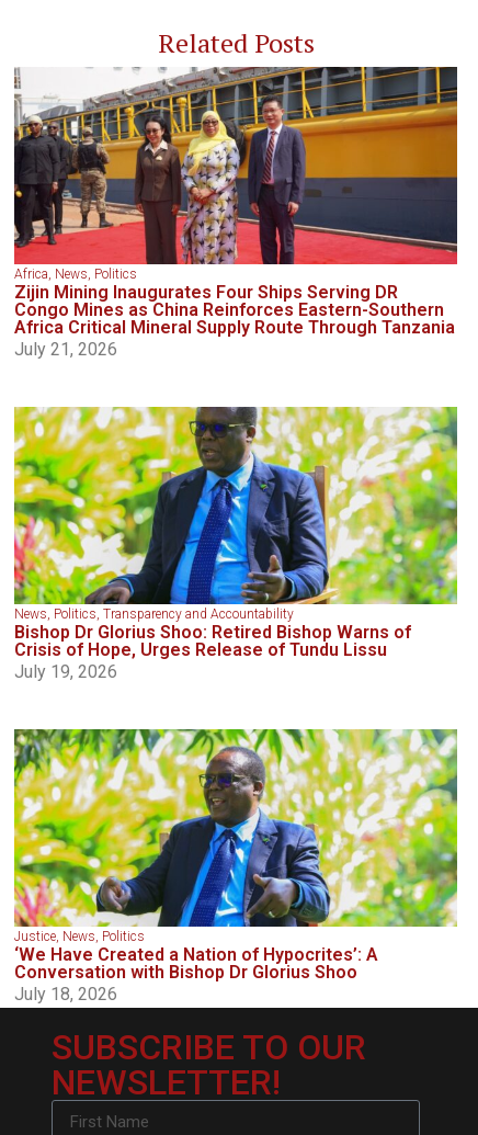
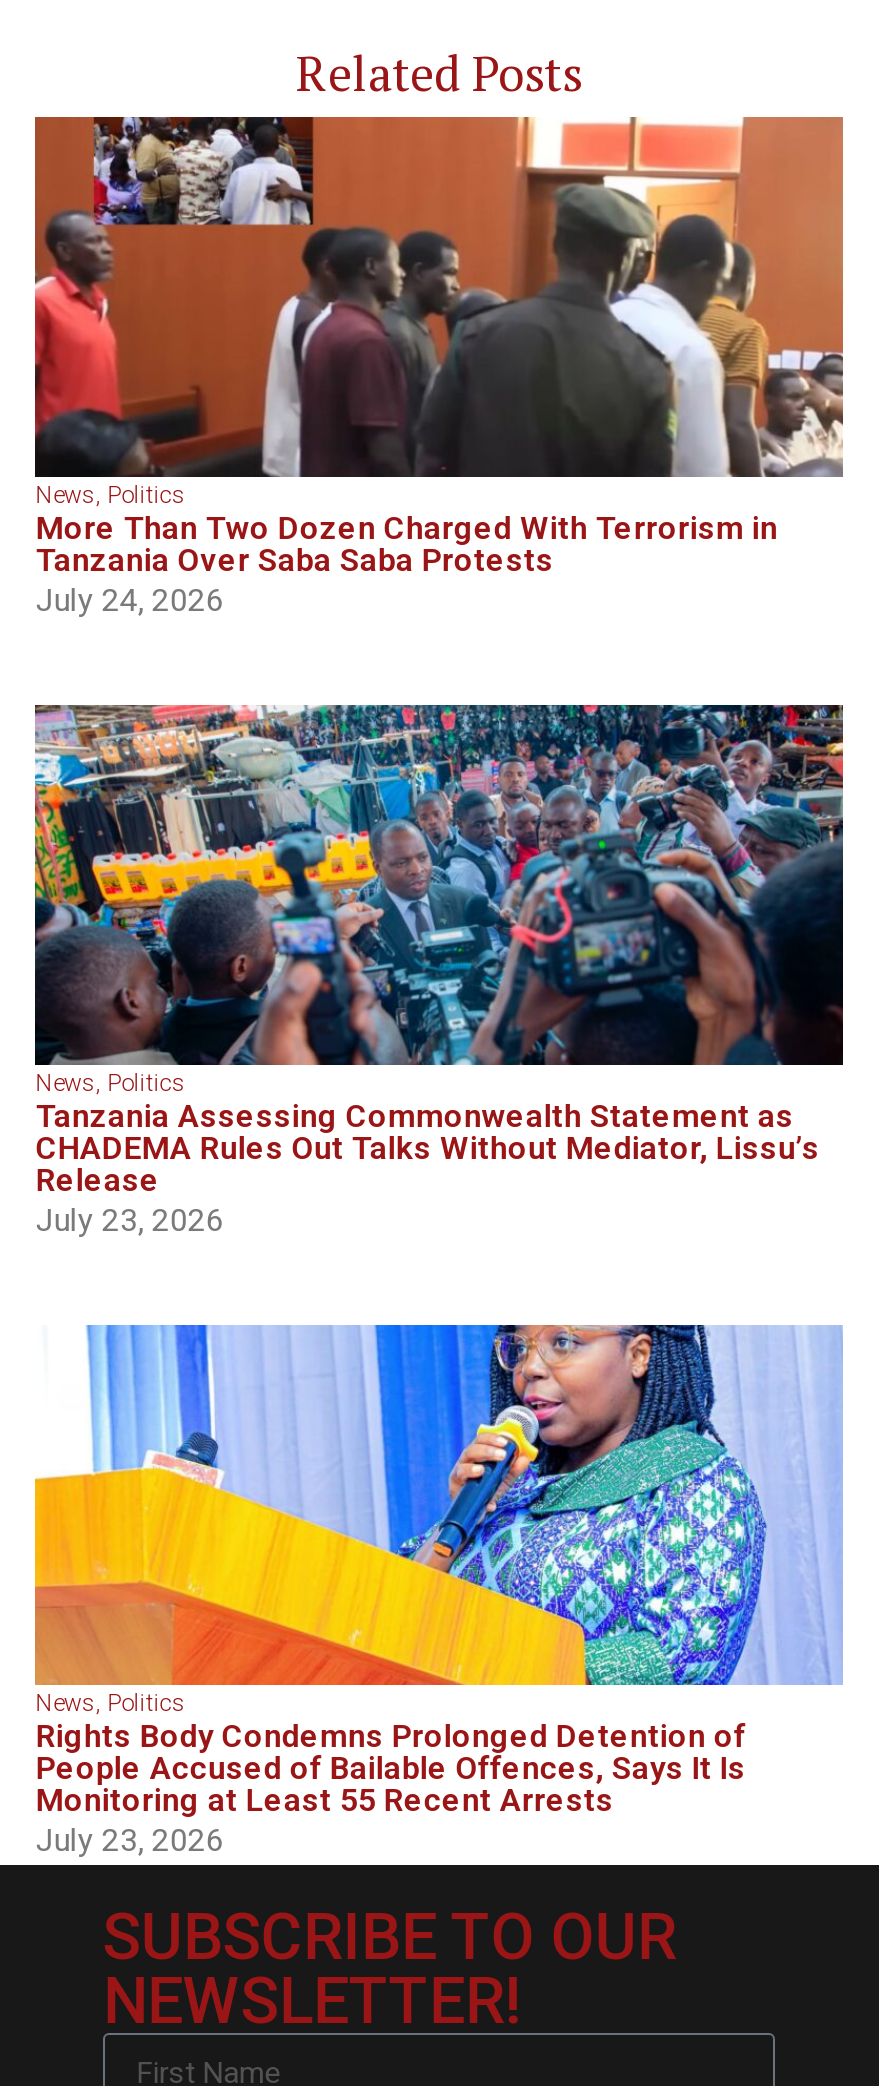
- [image]
- Africa, News, Politics
- Zijin Mining Inaugurates Four Ships Serving DR
- Congo Mines as China Reinforces Eastern-Southern
- Africa Critical Mineral Supply Route Through Tanzania
- July 21, 2026
+ [image]
+ News, Politics
+ More Than Two Dozen Charged With Terrorism in
+ Tanzania Over Saba Saba Protests
+ July 24, 2026

- [image]
- News, Politics, Transparency and Accountability
- Bishop Dr Glorius Shoo: Retired Bishop Warns of
- Crisis of Hope, Urges Release of Tundu Lissu
- July 19, 2026
+ [image]
+ News, Politics
+ Tanzania Assessing Commonwealth Statement as
+ CHADEMA Rules Out Talks Without Mediator, Lissu’s
+ Release
+ July 23, 2026

- [image]
- Justice, News, Politics
- ‘We Have Created a Nation of Hypocrites’: A
- Conversation with Bishop Dr Glorius Shoo
- July 18, 2026
+ [image]
+ News, Politics
+ Rights Body Condemns Prolonged Detention of
+ People Accused of Bailable Offences, Says It Is
+ Monitoring at Least 55 Recent Arrests
+ July 23, 2026
